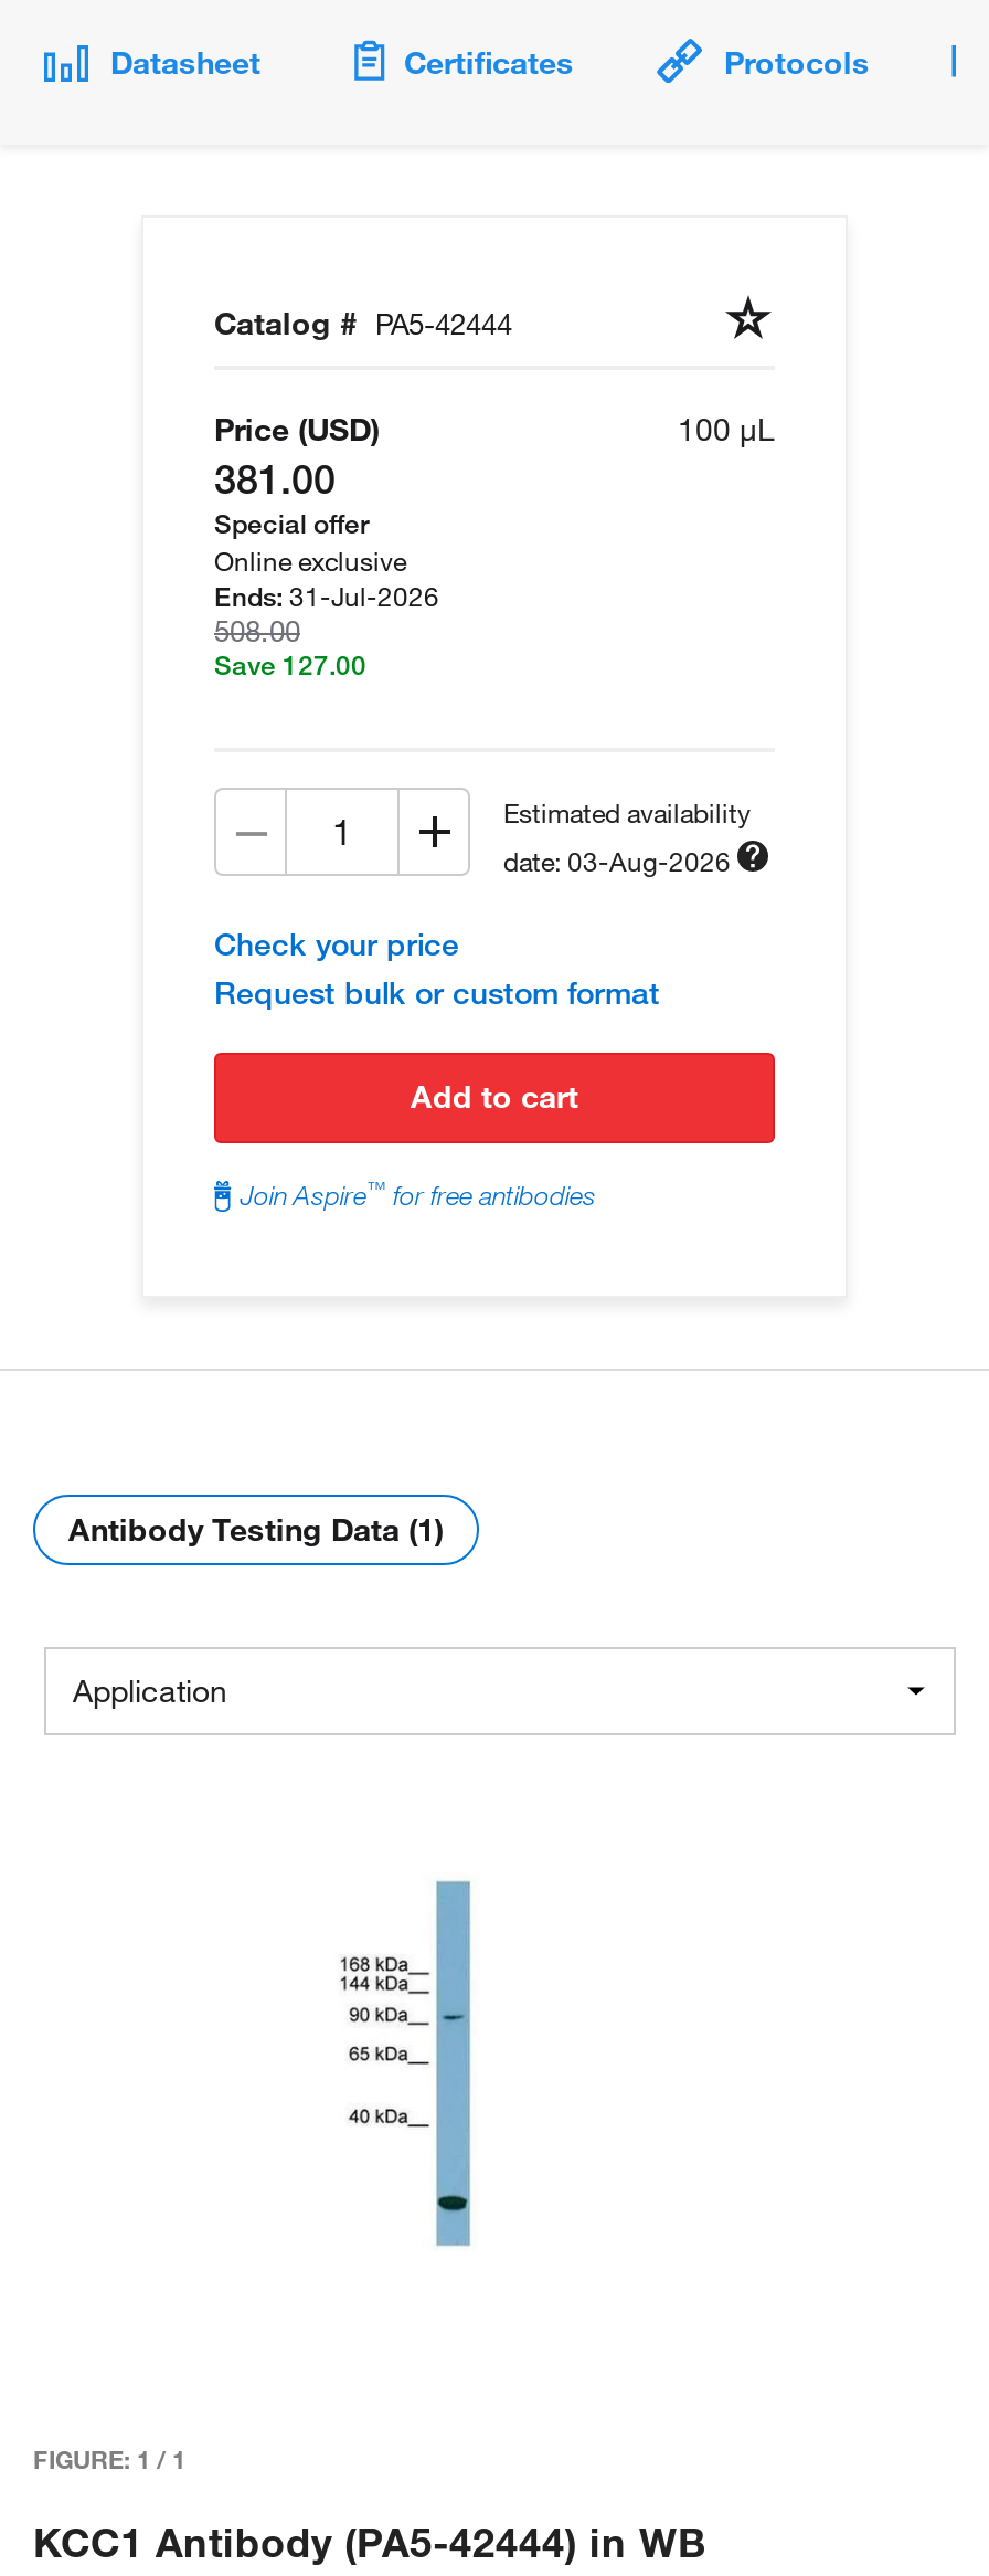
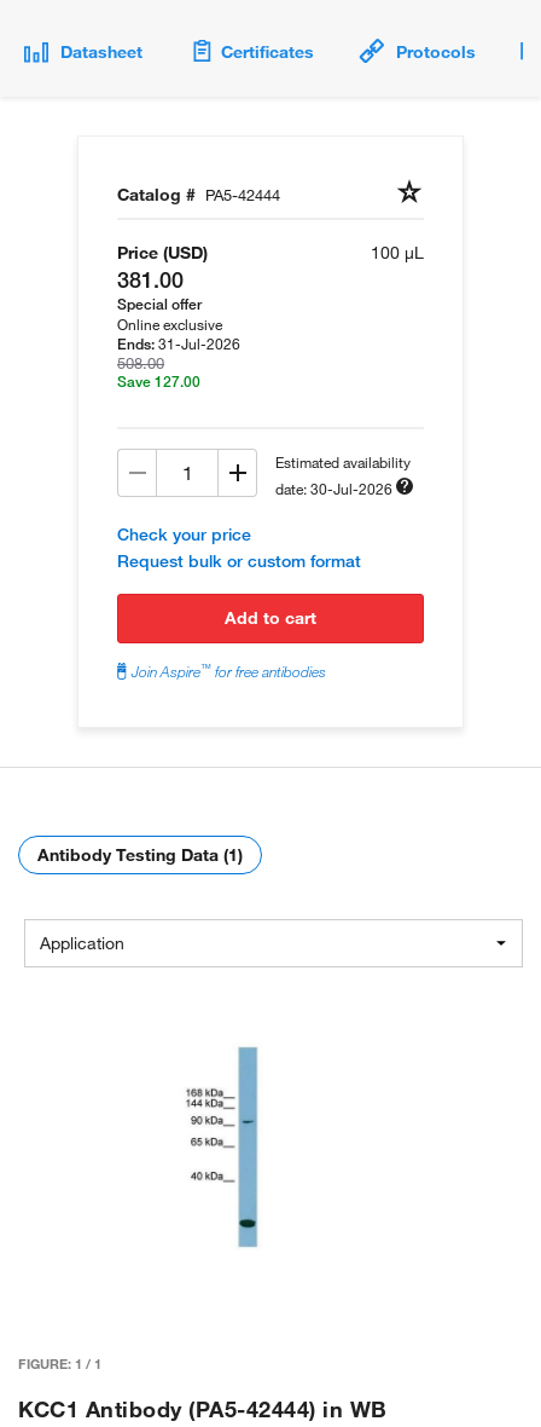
- date: 03-Aug-2026
+ date: 30-Jul-2026
